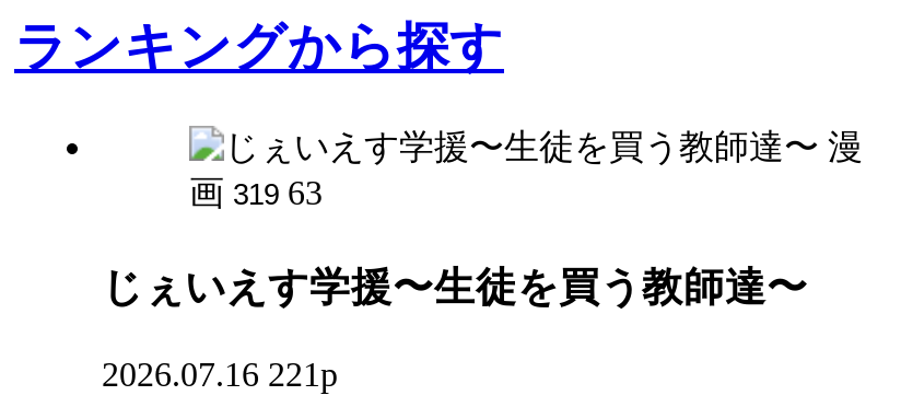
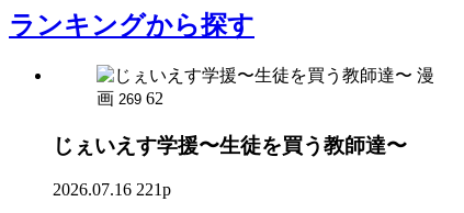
- 画 319 63
+ 画 269 62
